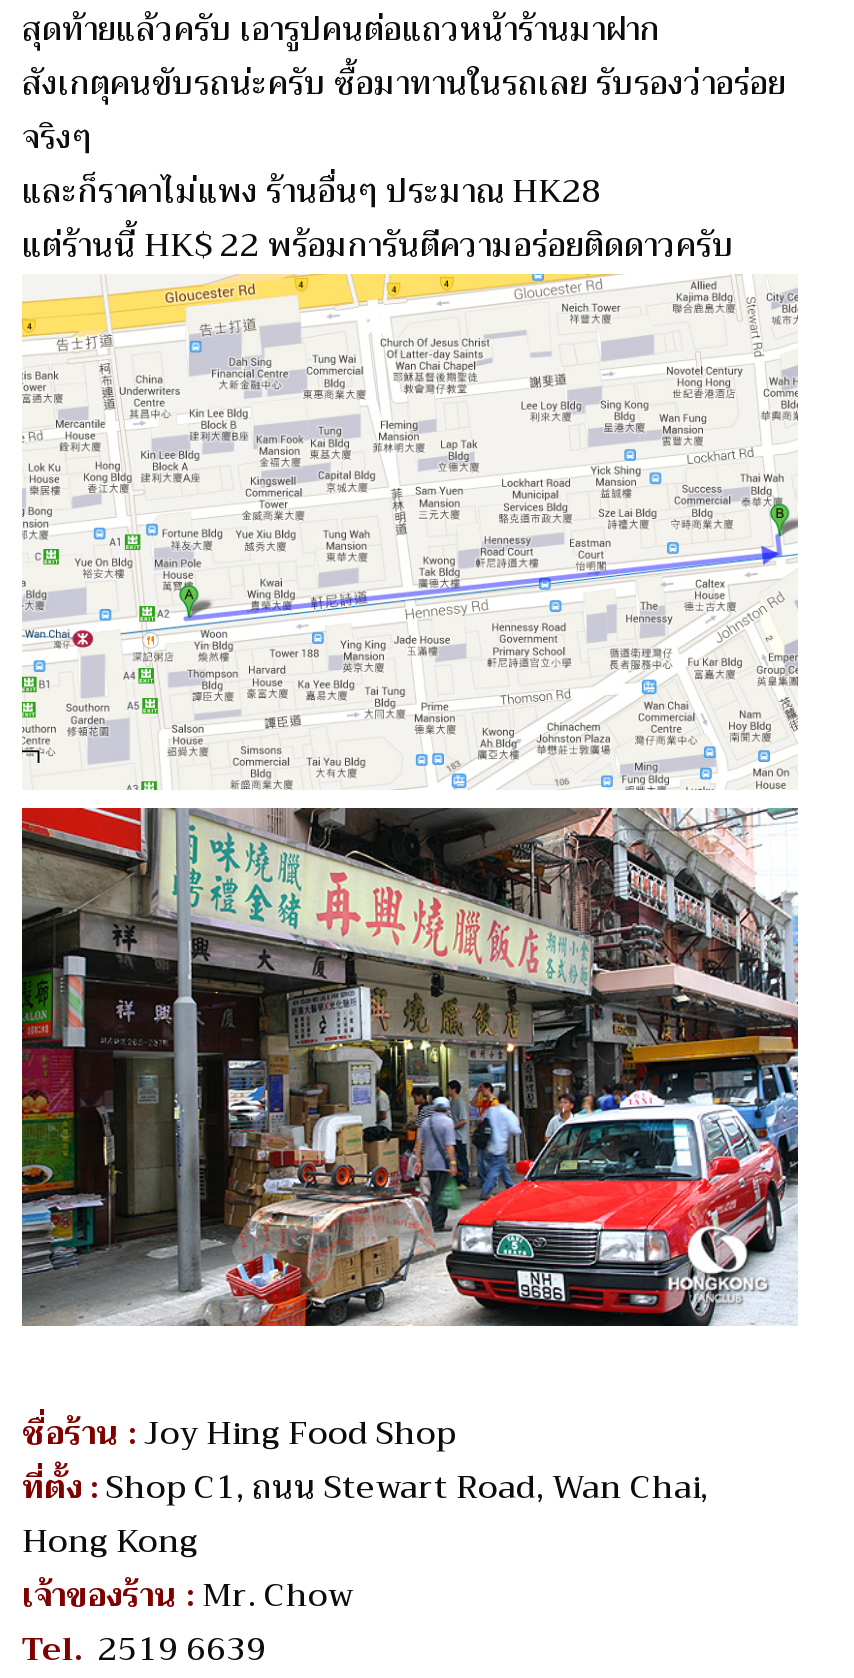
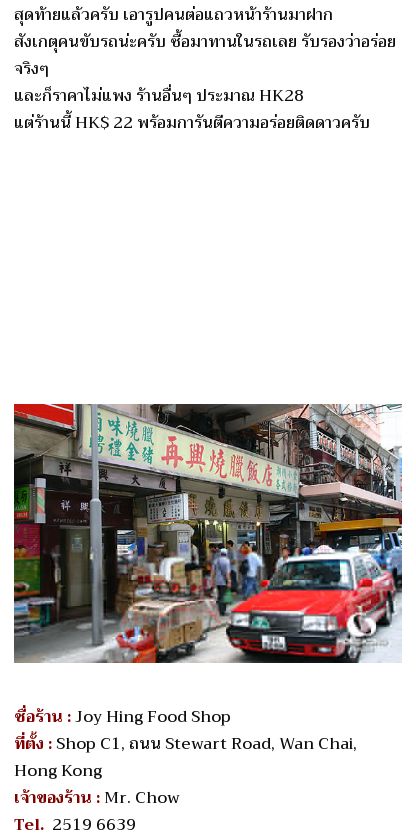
- [image]
